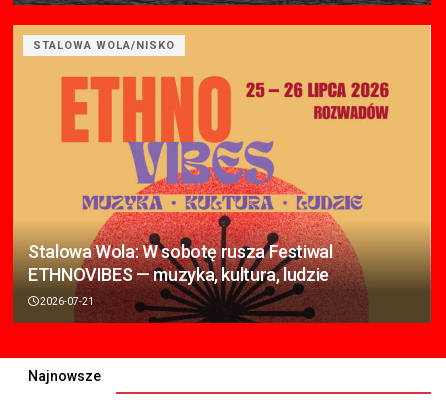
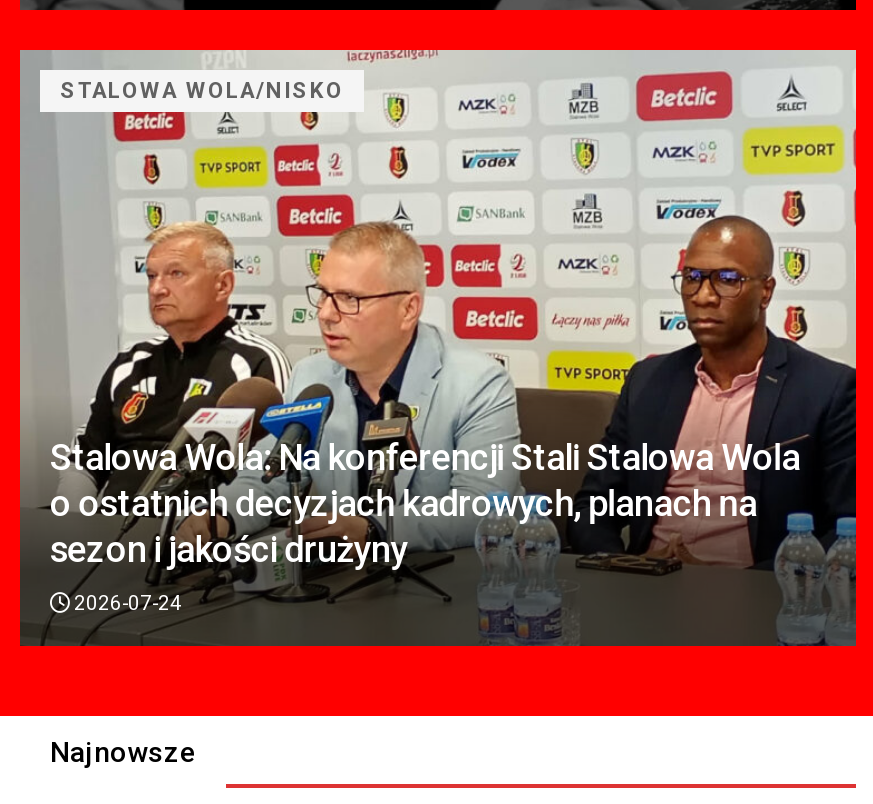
- [image]
- Stalowa Wola: W sobotę rusza Festiwal
- ETHNOVIBES — muzyka, kultura, ludzie
+ [image]
+ Stalowa Wola: Na konferencji Stali Stalowa Wola
+ o ostatnich decyzjach kadrowych, planach na
+ sezon i jakości drużyny

- 2026-07-21
+ 2026-07-24
